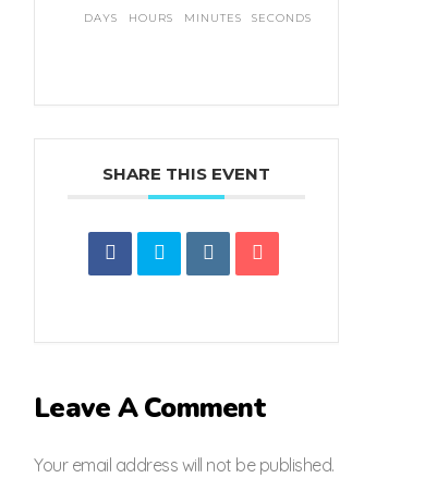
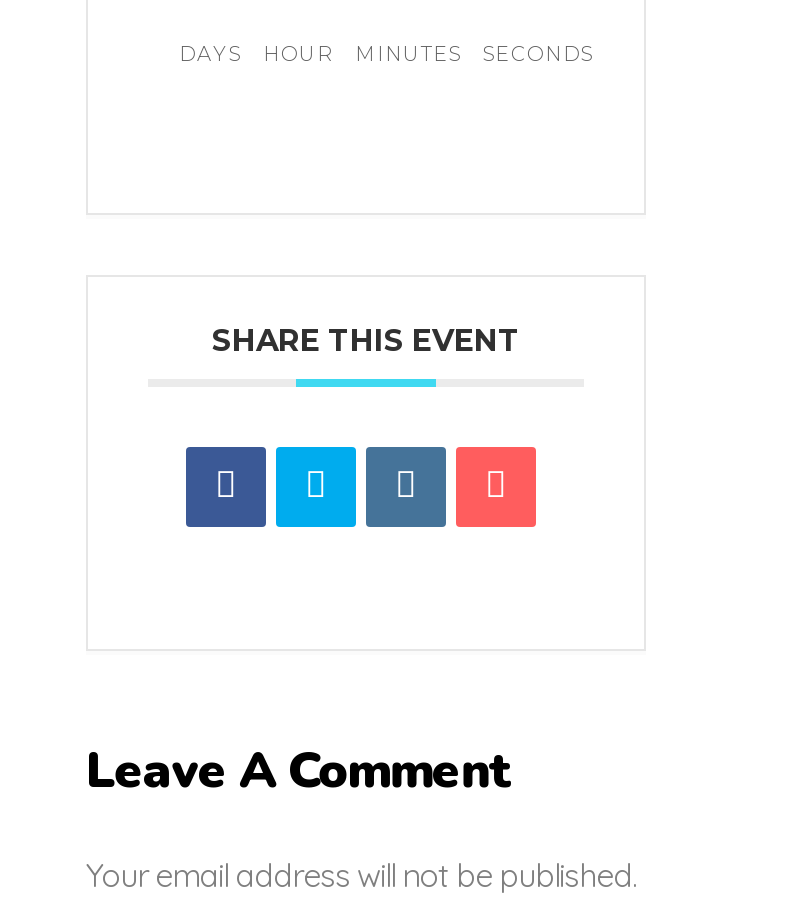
- HOURS
+ HOUR
